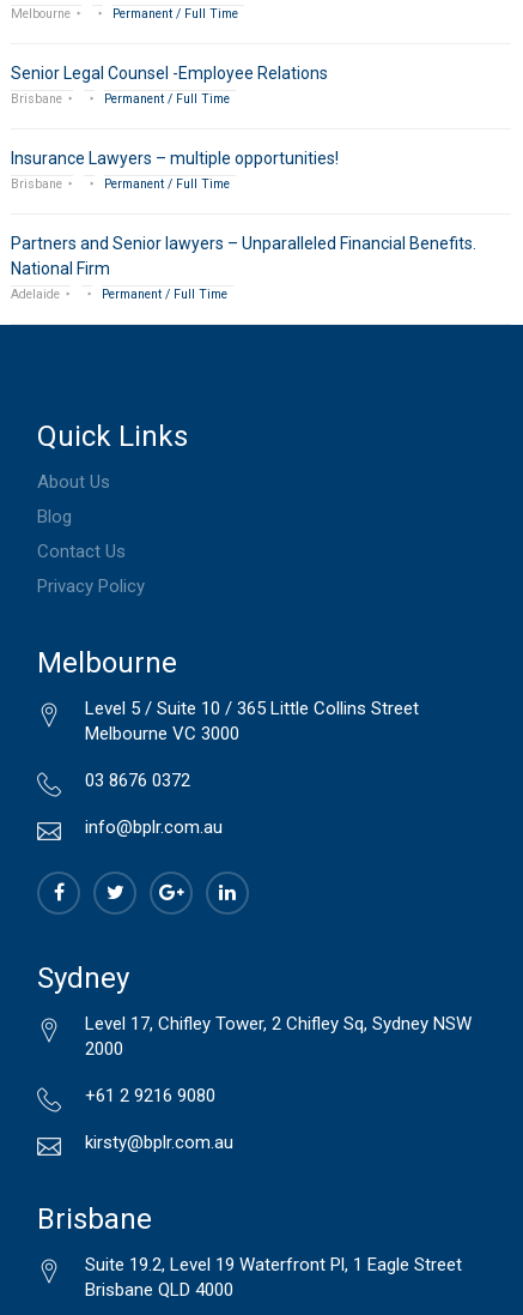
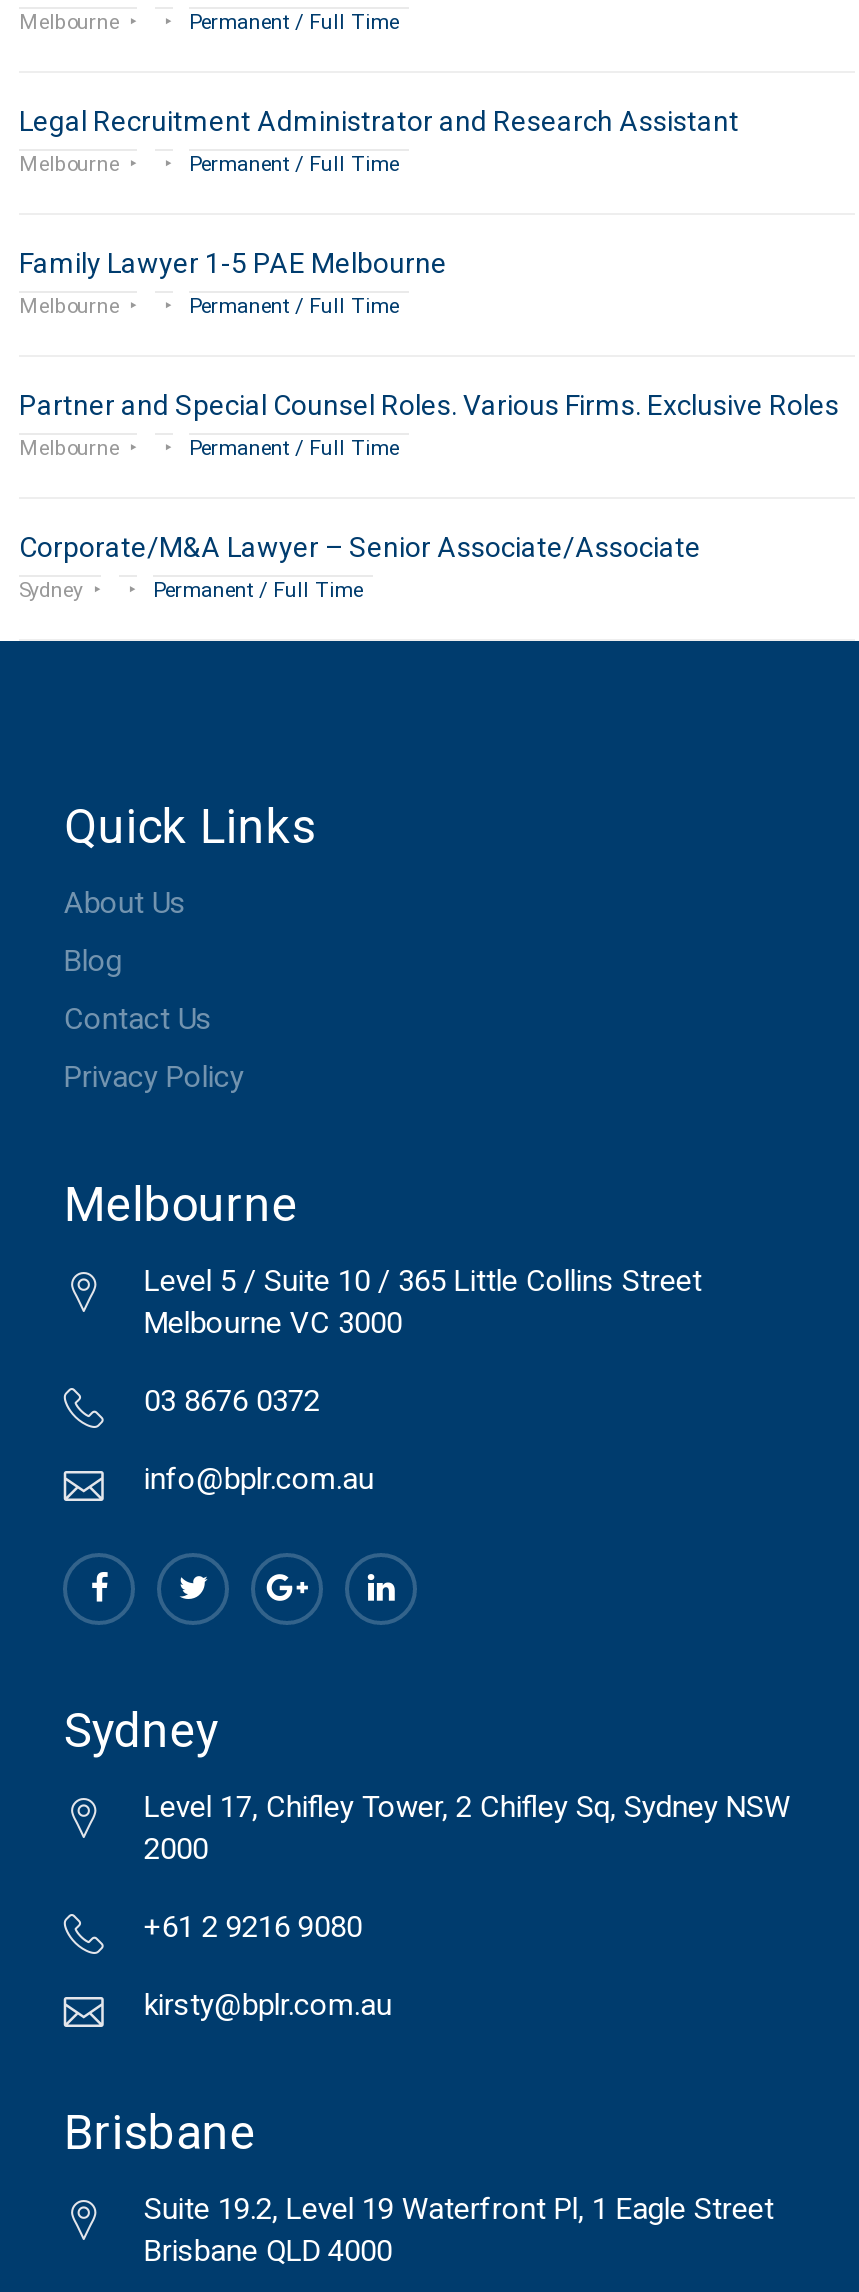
- Senior Legal Counsel -Employee Relations
- Brisbane
+ Legal Recruitment Administrator and Research Assistant
+ Melbourne

- Insurance Lawyers – multiple opportunities!
- Brisbane
+ Family Lawyer 1-5 PAE Melbourne
+ Melbourne

- Partners and Senior lawyers – Unparalleled Financial Benefits.
- National Firm
- Adelaide
+ Partner and Special Counsel Roles. Various Firms. Exclusive Roles
+ Melbourne
+ Permanent / Full Time
+ Corporate/M&A Lawyer – Senior Associate/Associate
+ Sydney
